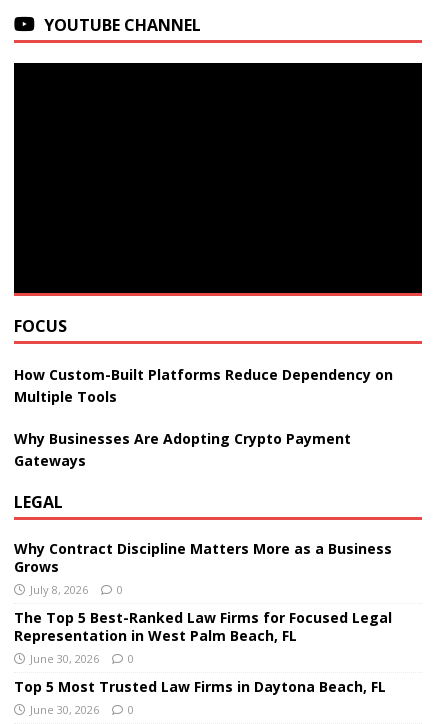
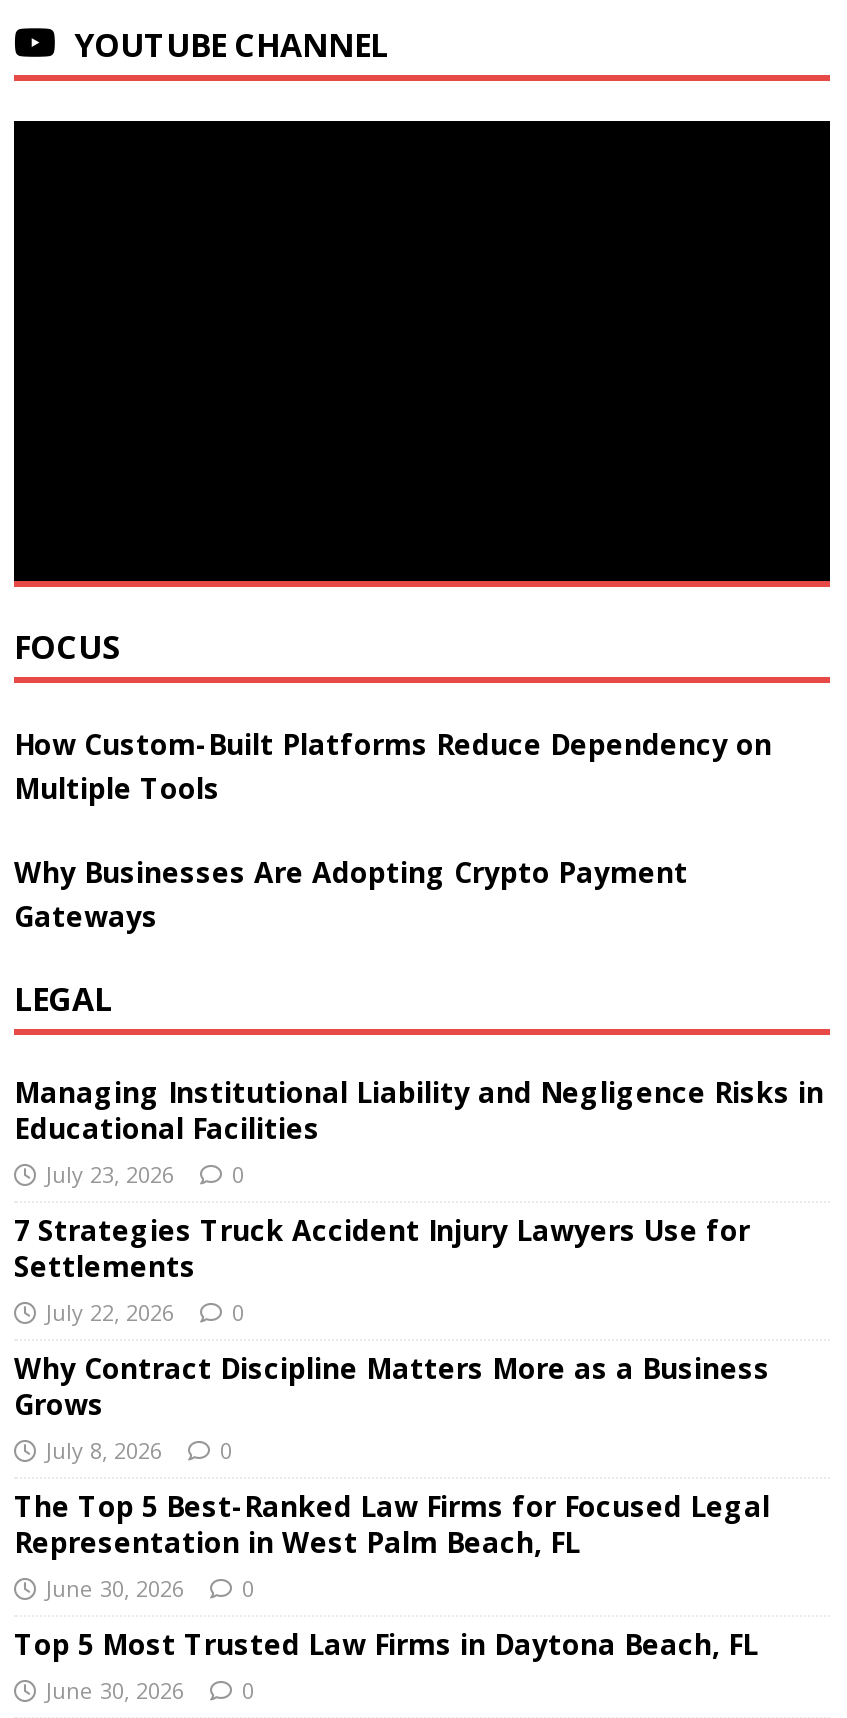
+ Managing Institutional Liability and Negligence Risks in
+ Educational Facilities
+ July 23, 2026
+ 0
+ 7 Strategies Truck Accident Injury Lawyers Use for
+ Settlements
+ July 22, 2026
+ 0
